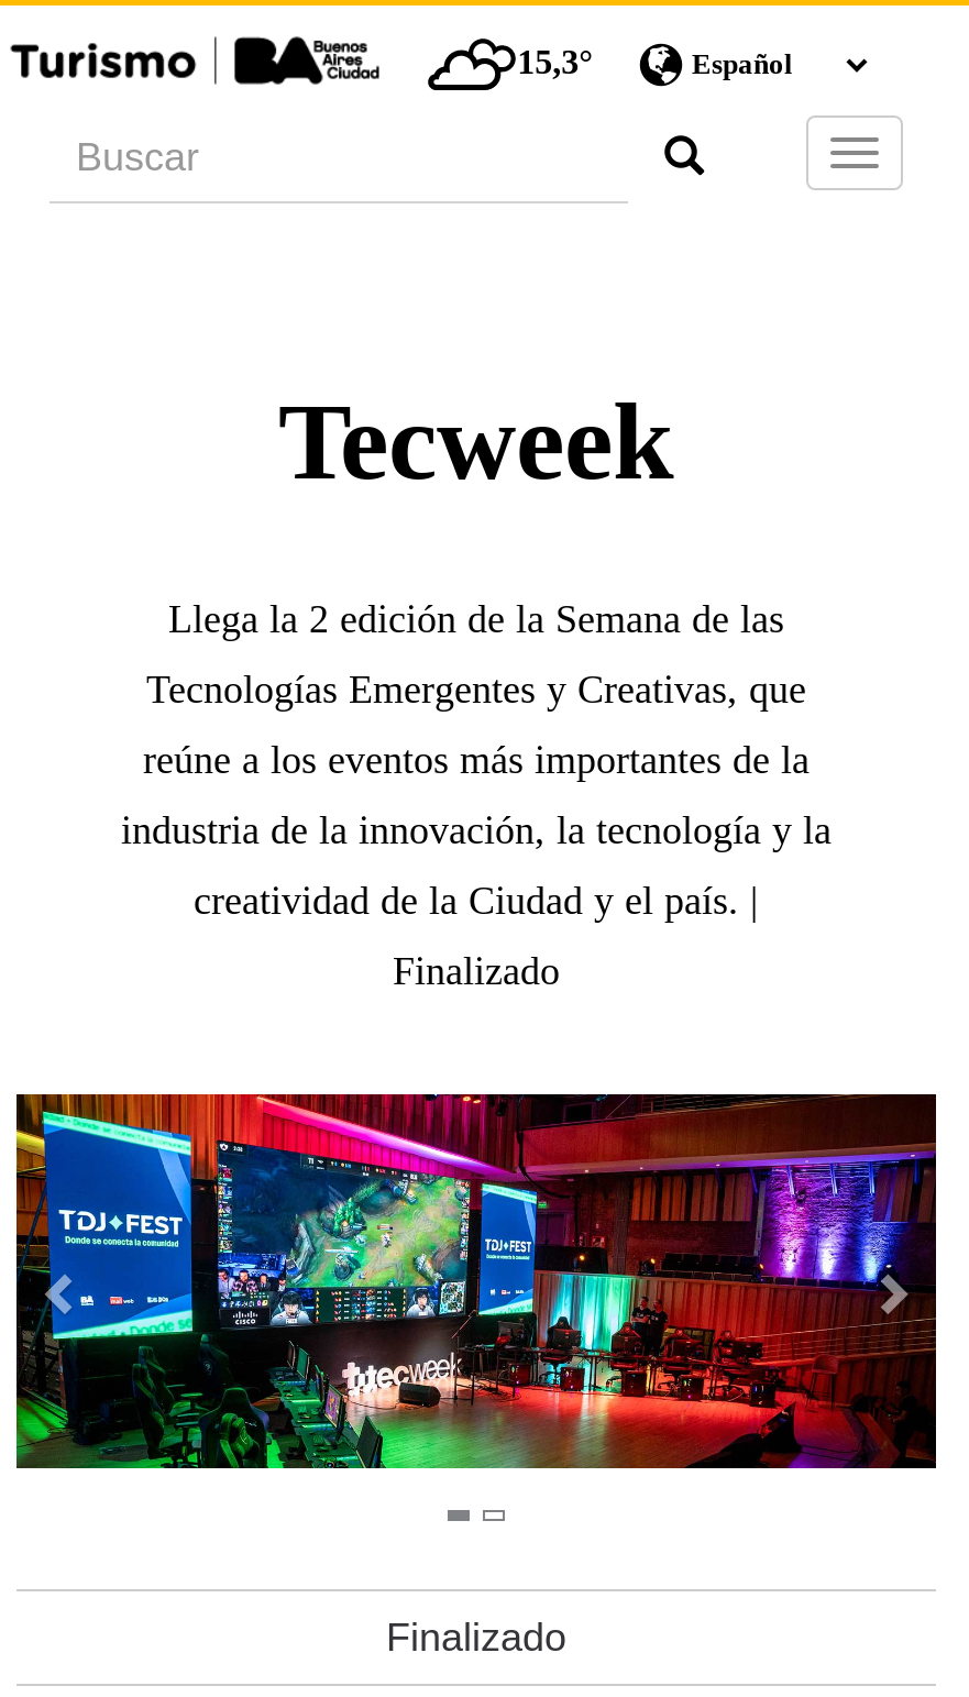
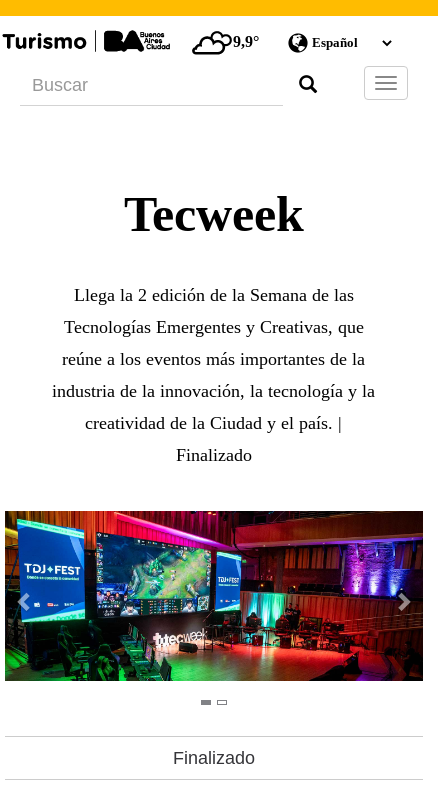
- 15,3°
+ 9,9°
